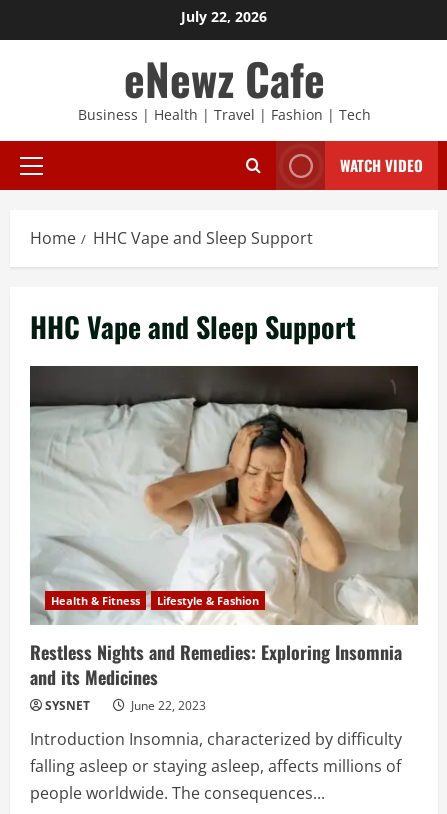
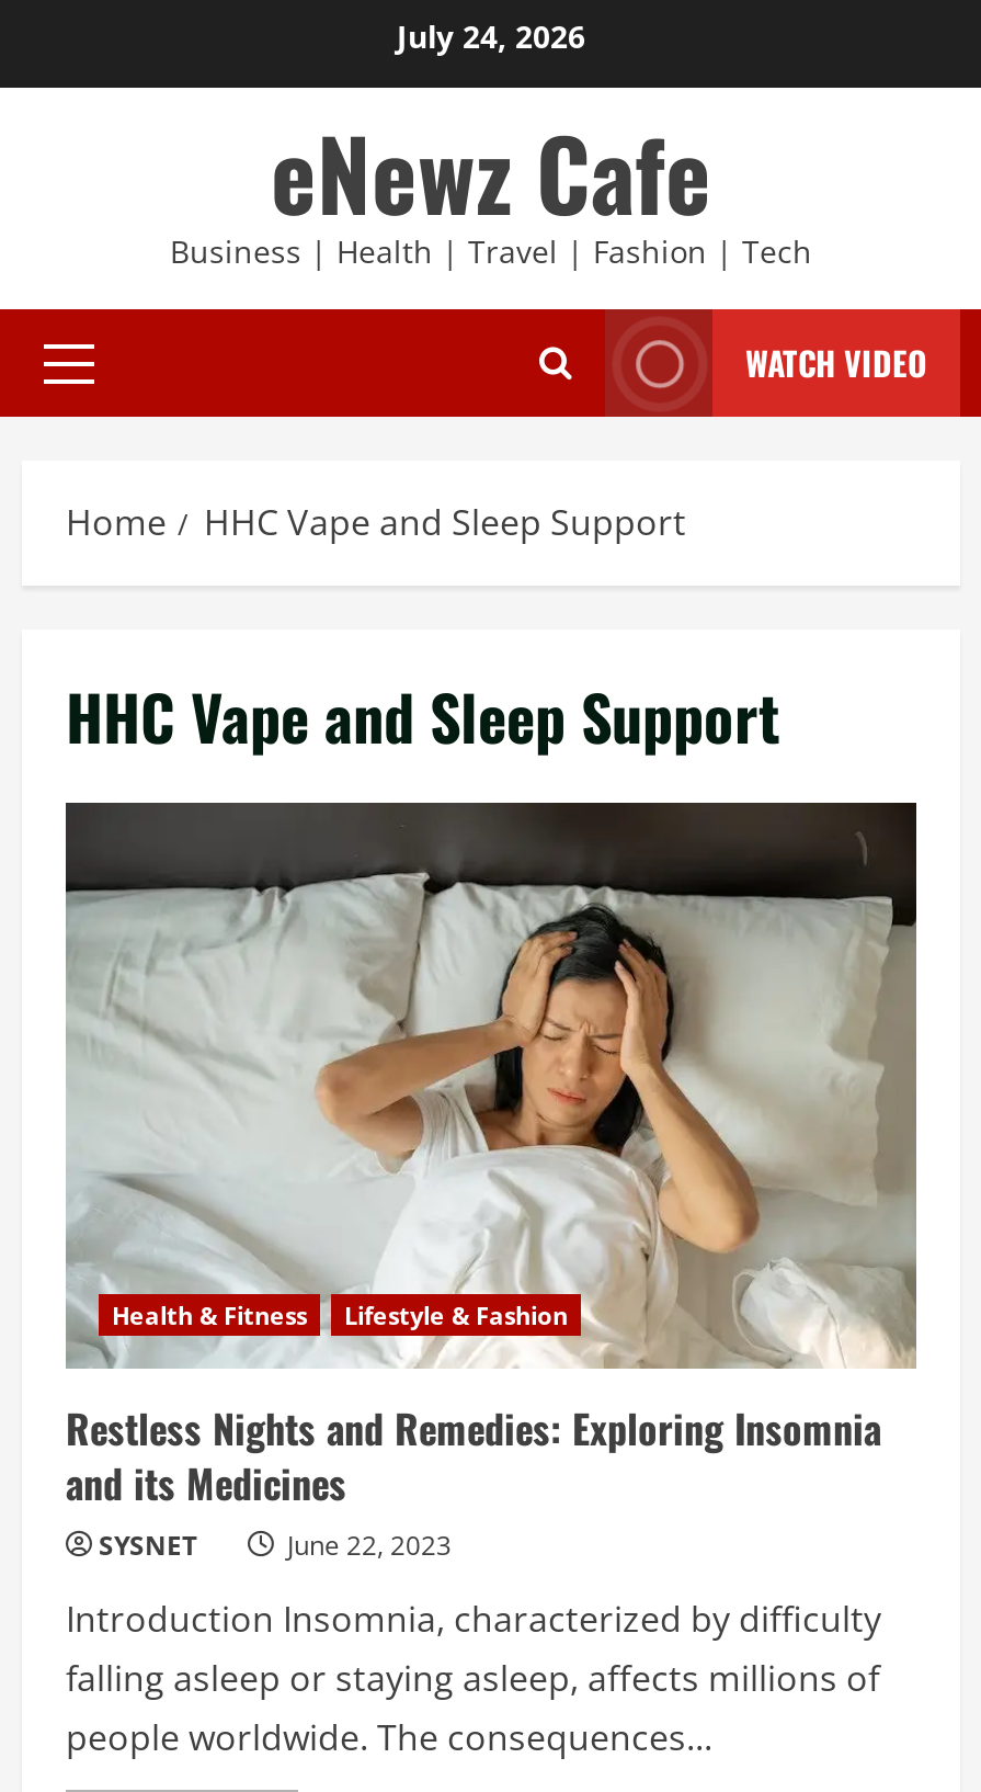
- July 22, 2026
+ July 24, 2026
